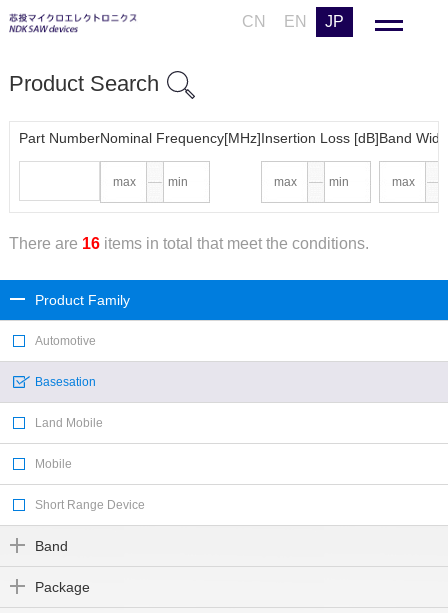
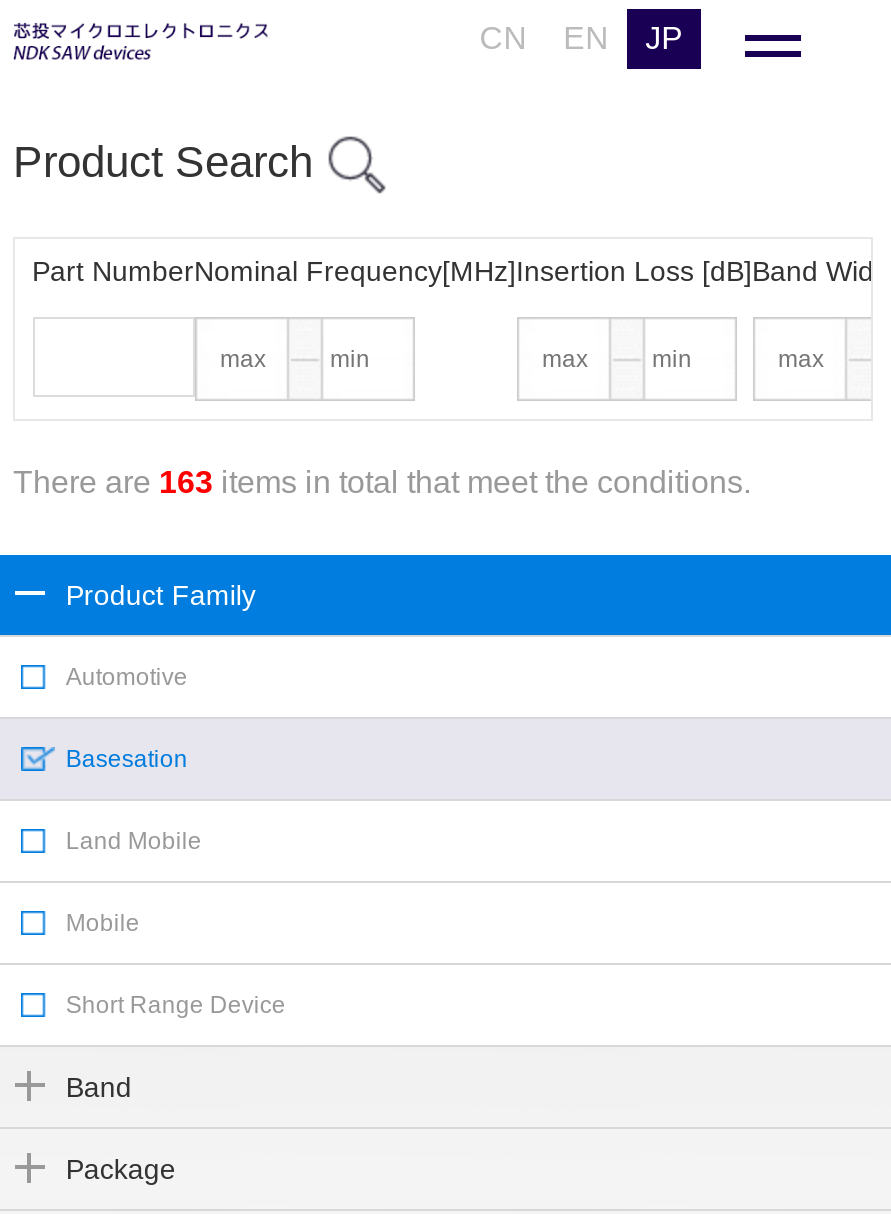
- There are 16 items in total that meet the conditions.
+ There are 163 items in total that meet the conditions.
